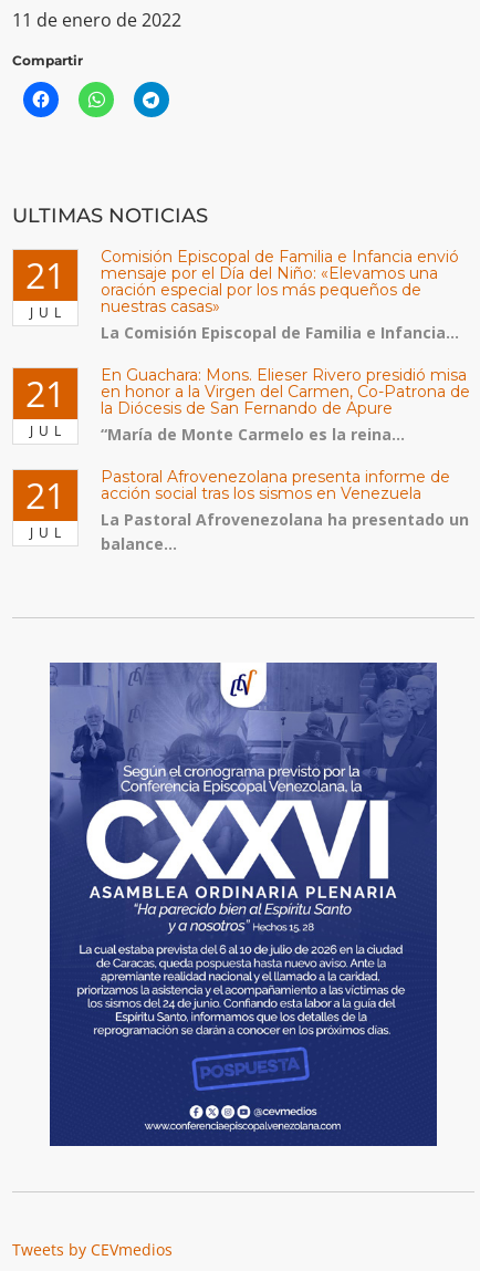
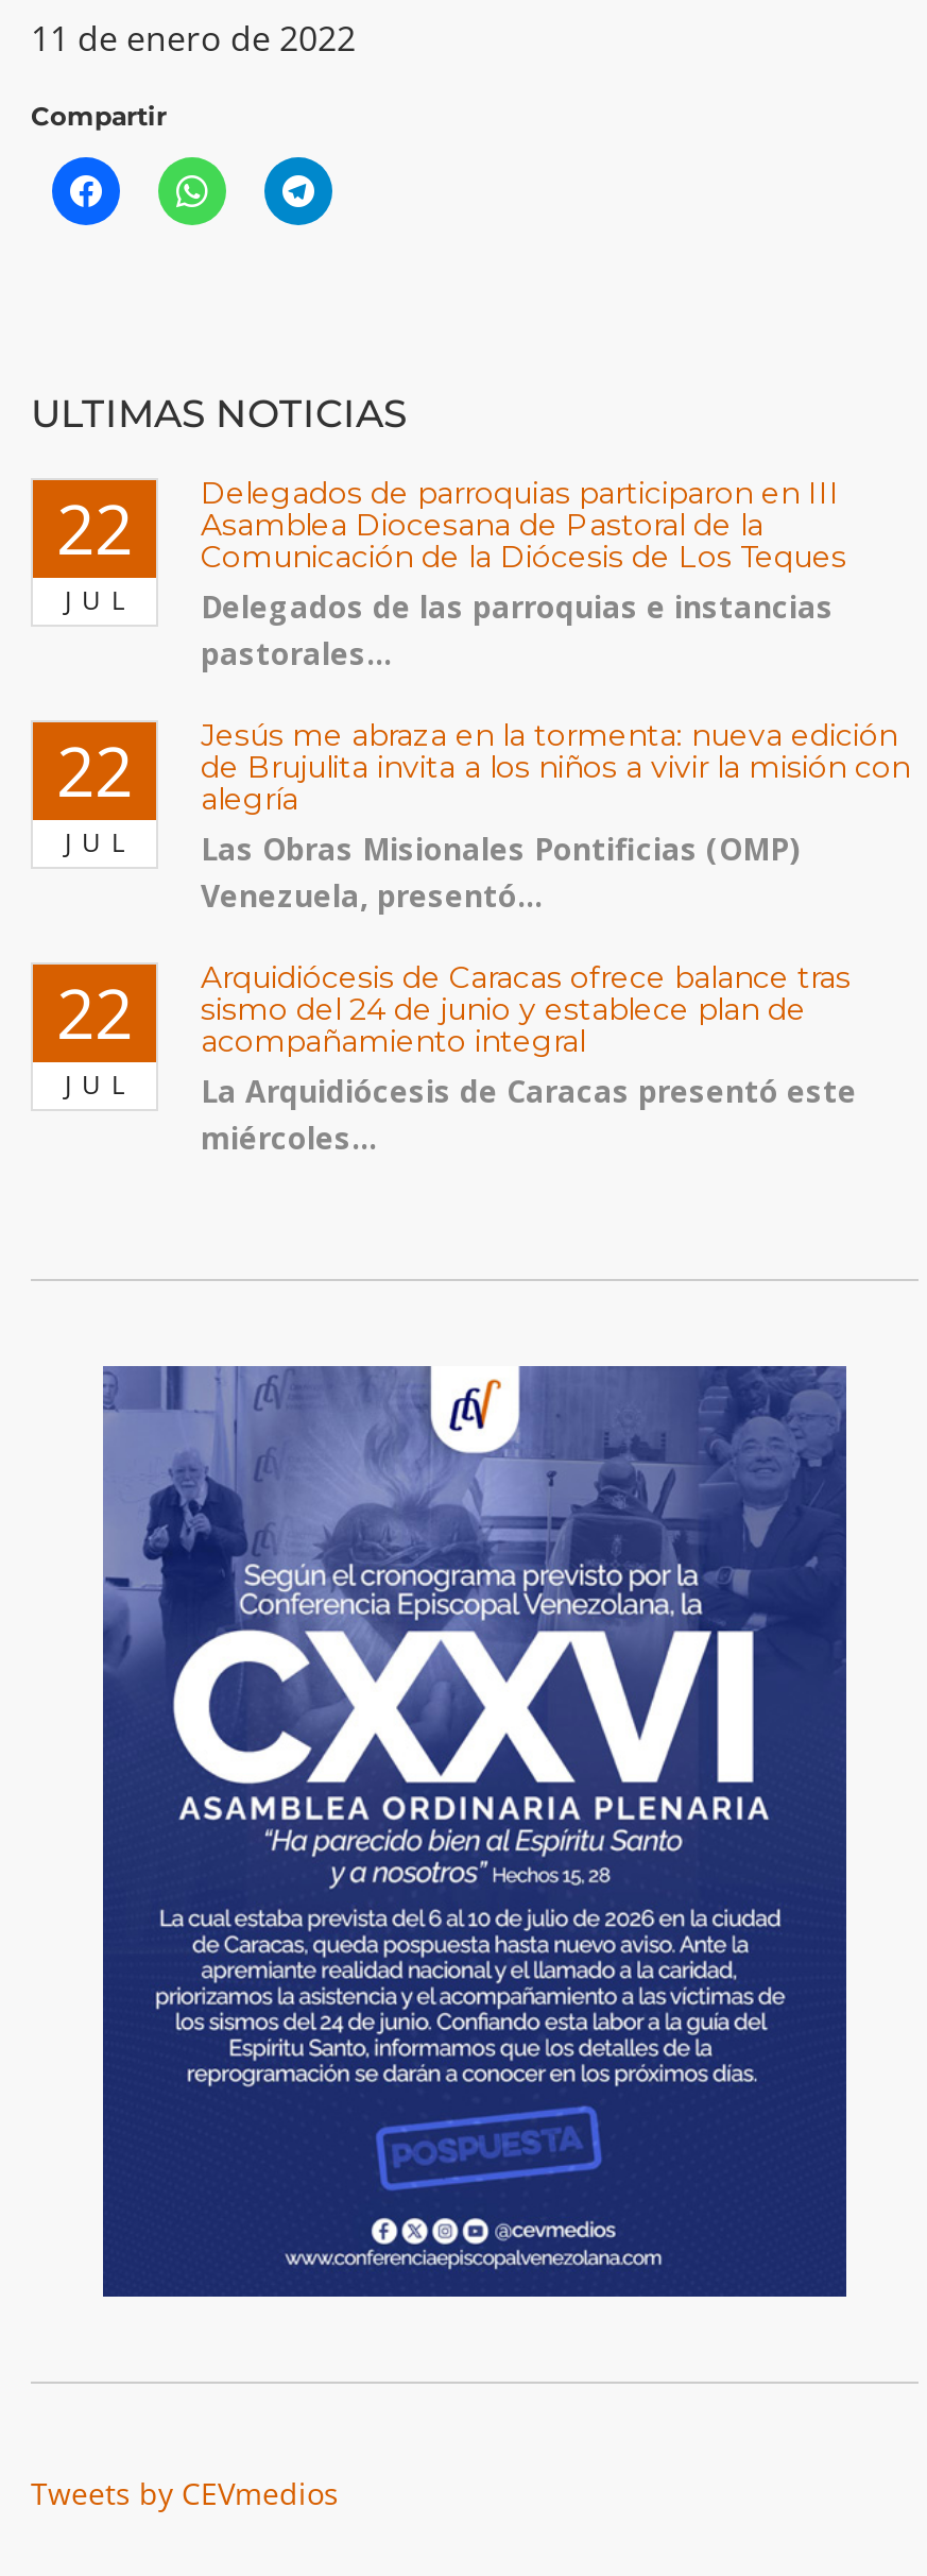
- 21
+ 22

- Comisión Episcopal de Familia e Infancia envió
- mensaje por el Día del Niño: «Elevamos una
- oración especial por los más pequeños de
- nuestras casas»
- La Comisión Episcopal de Familia e Infancia...
+ Delegados de parroquias participaron en III
+ Asamblea Diocesana de Pastoral de la
+ Comunicación de la Diócesis de Los Teques
+ Delegados de las parroquias e instancias
+ pastorales...

- 21
+ 22

- En Guachara: Mons. Elieser Rivero presidió misa
- en honor a la Virgen del Carmen, Co-Patrona de
- la Diócesis de San Fernando de Apure
- “María de Monte Carmelo es la reina...
+ Jesús me abraza en la tormenta: nueva edición
+ de Brujulita invita a los niños a vivir la misión con
+ alegría
+ Las Obras Misionales Pontificias (OMP)
+ Venezuela, presentó...

- 21
+ 22

- Pastoral Afrovenezolana presenta informe de
- acción social tras los sismos en Venezuela
- La Pastoral Afrovenezolana ha presentado un
- balance...
+ Arquidiócesis de Caracas ofrece balance tras
+ sismo del 24 de junio y establece plan de
+ acompañamiento integral
+ La Arquidiócesis de Caracas presentó este
+ miércoles...
